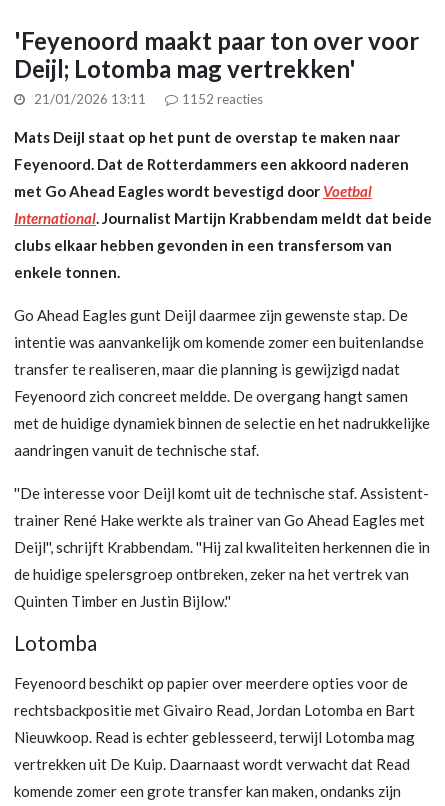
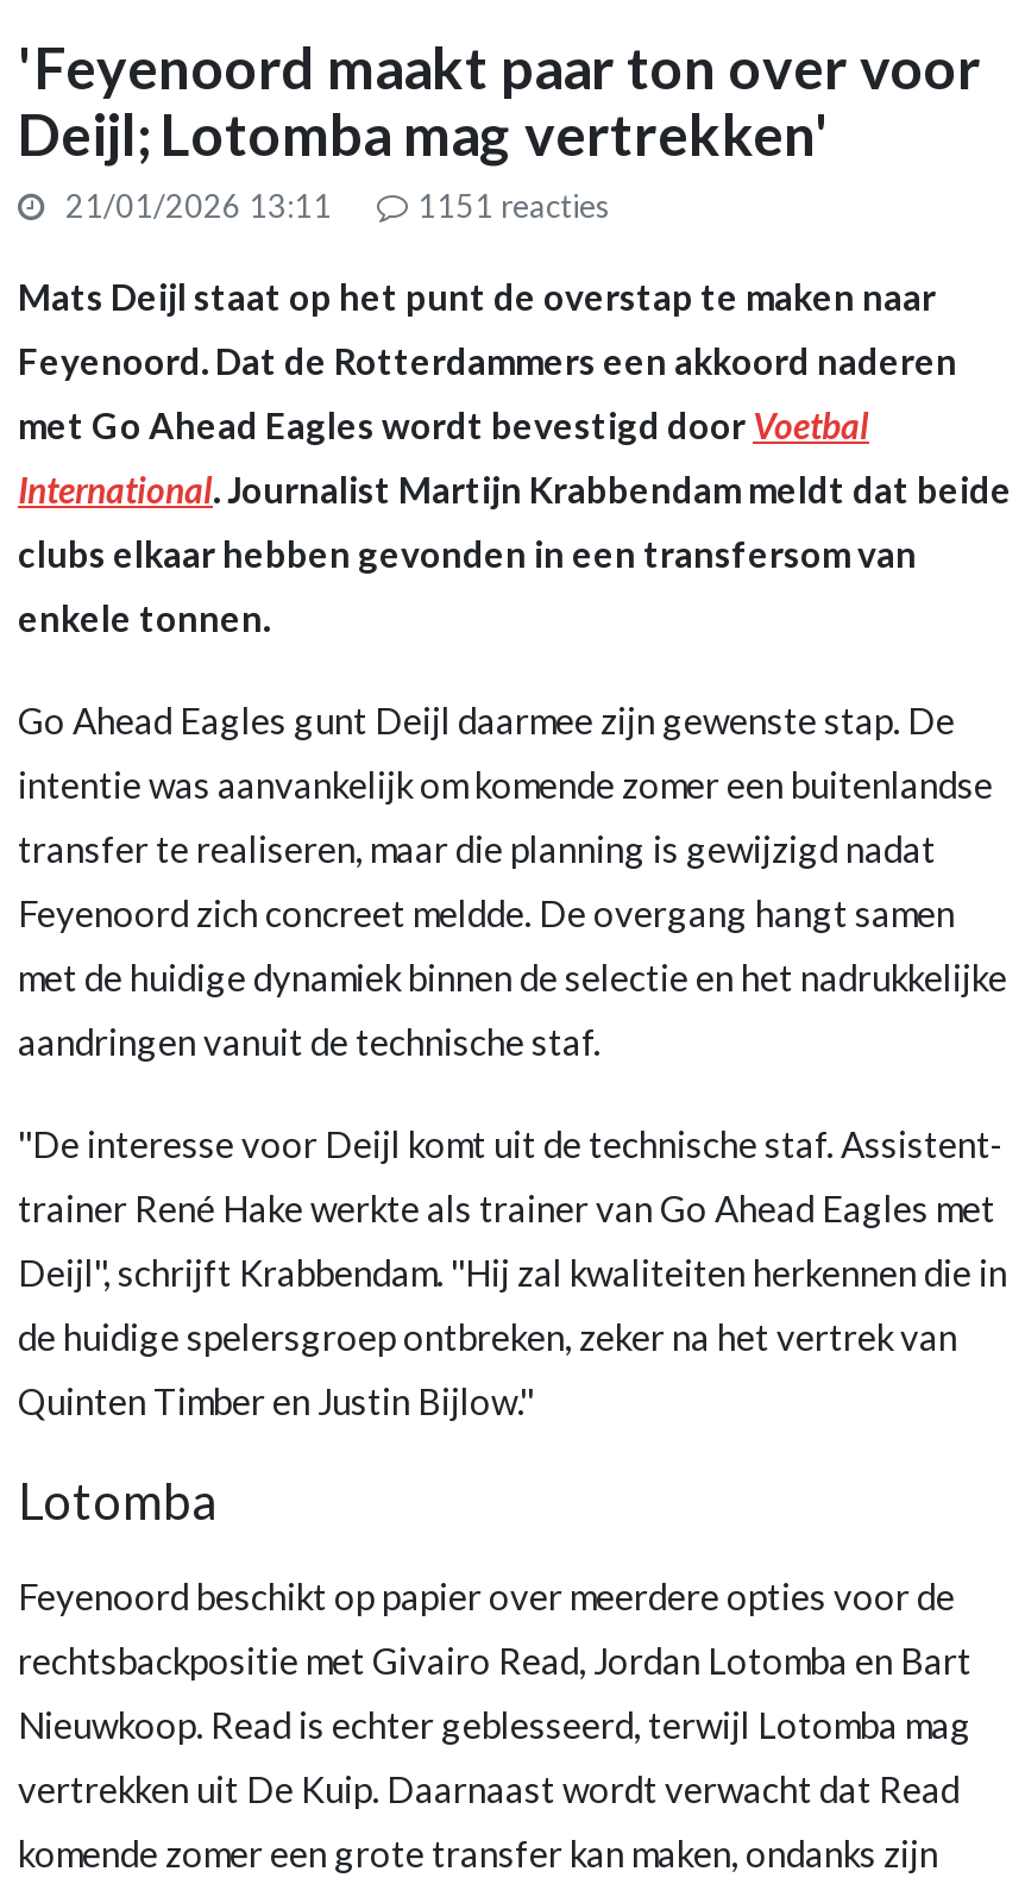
- 1152 reacties
+ 1151 reacties
